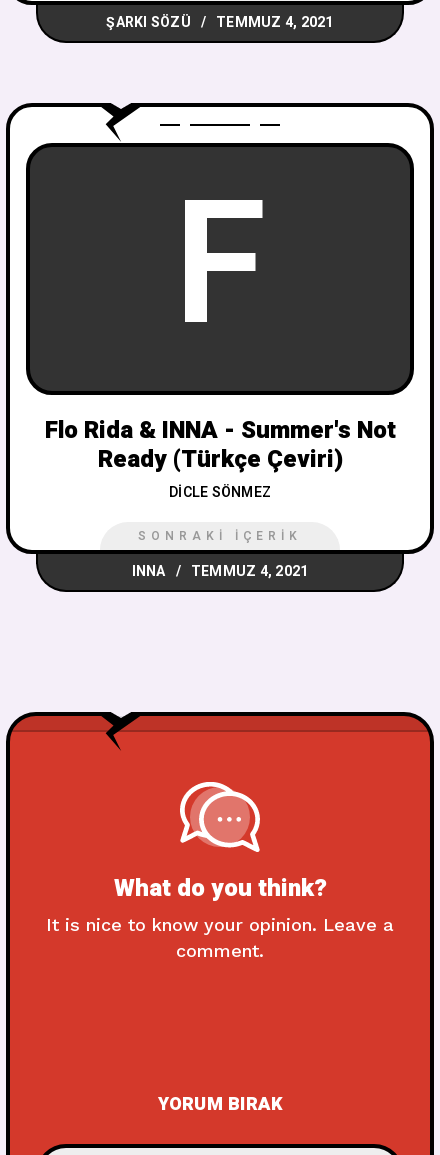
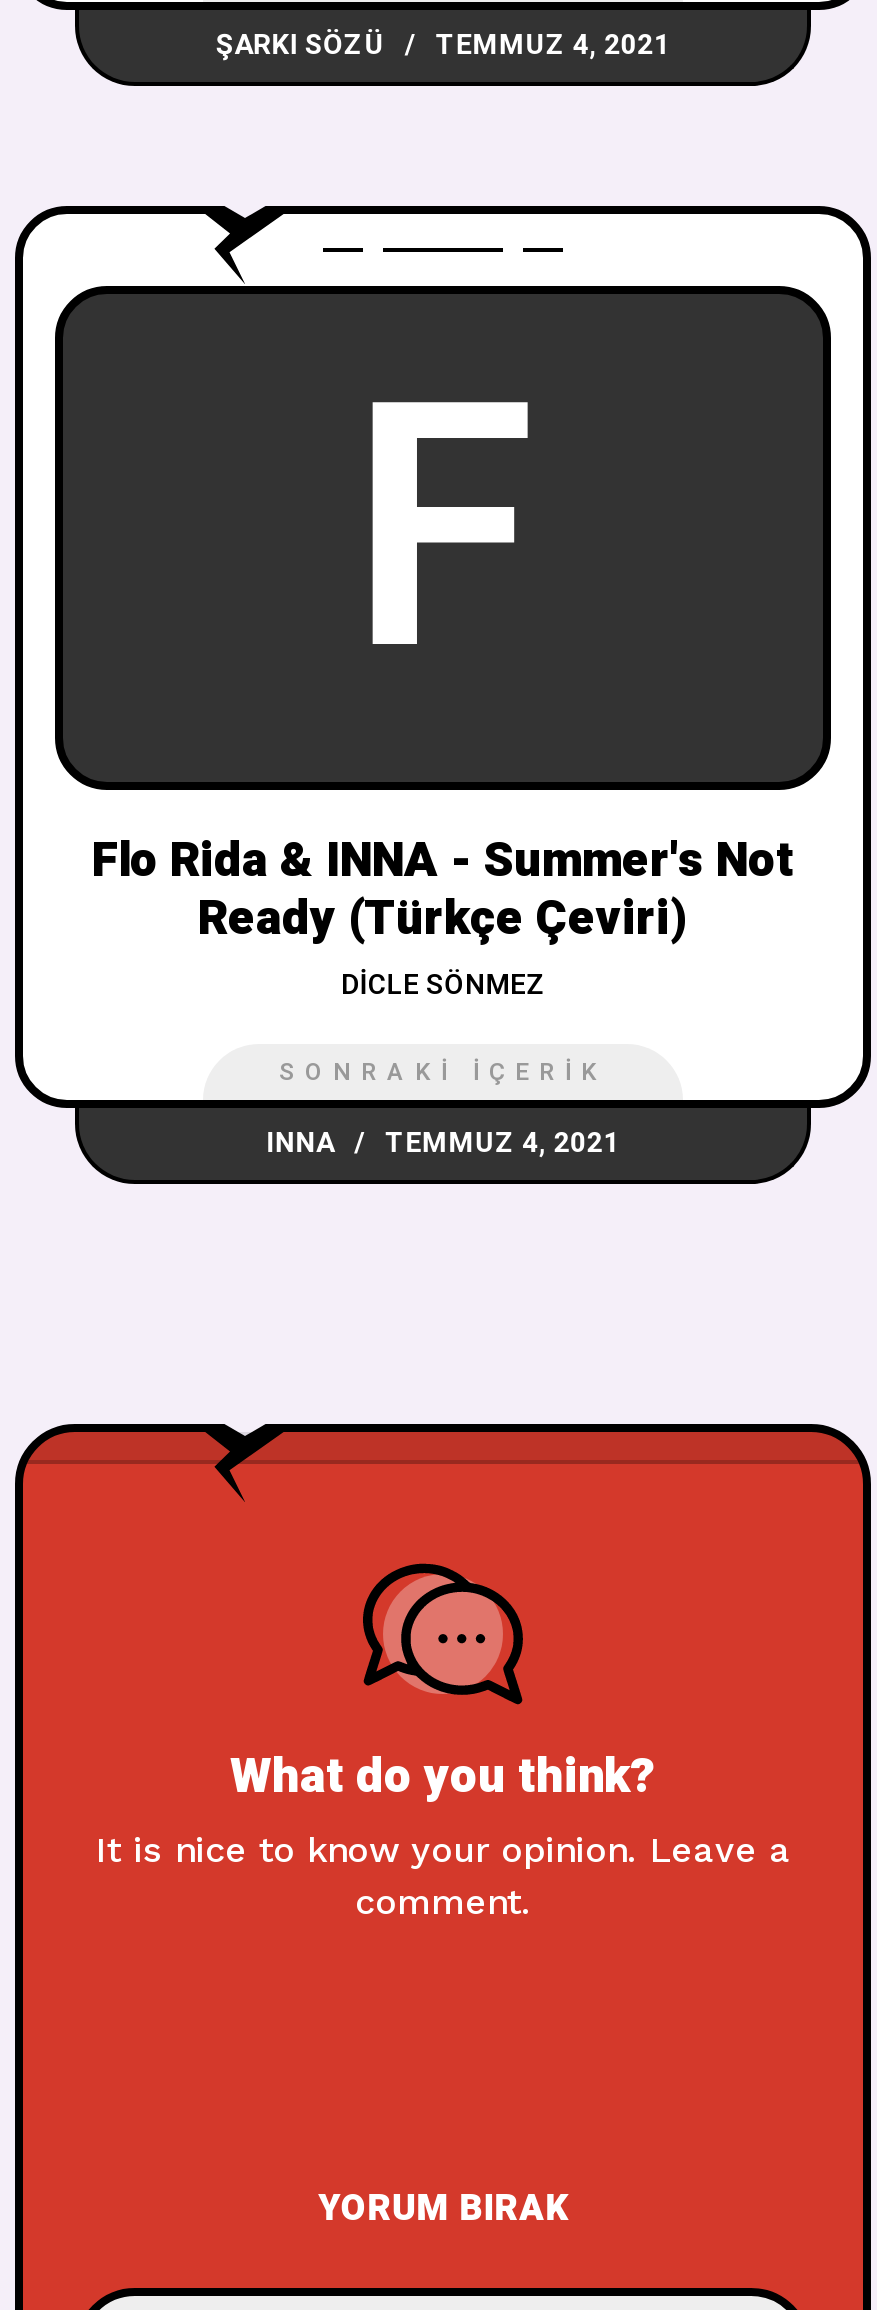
- [image]
+ [image]
